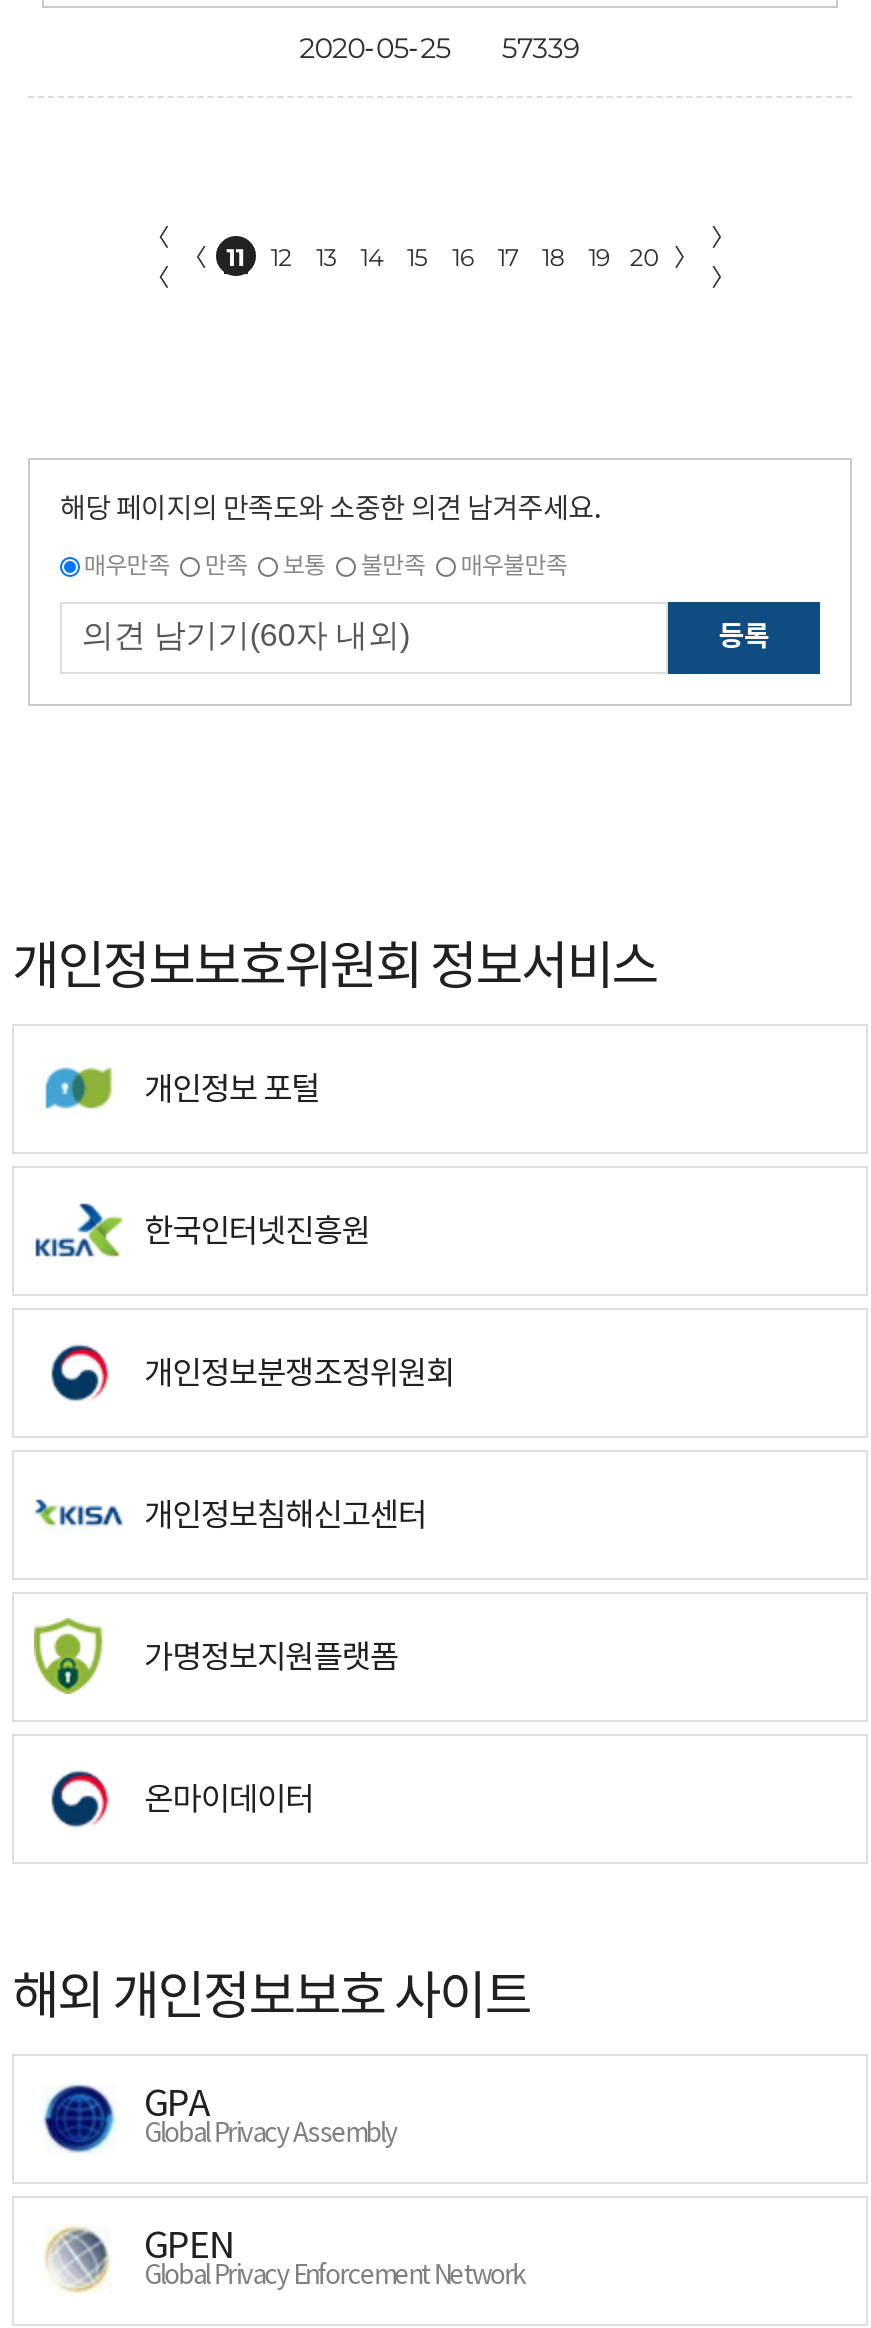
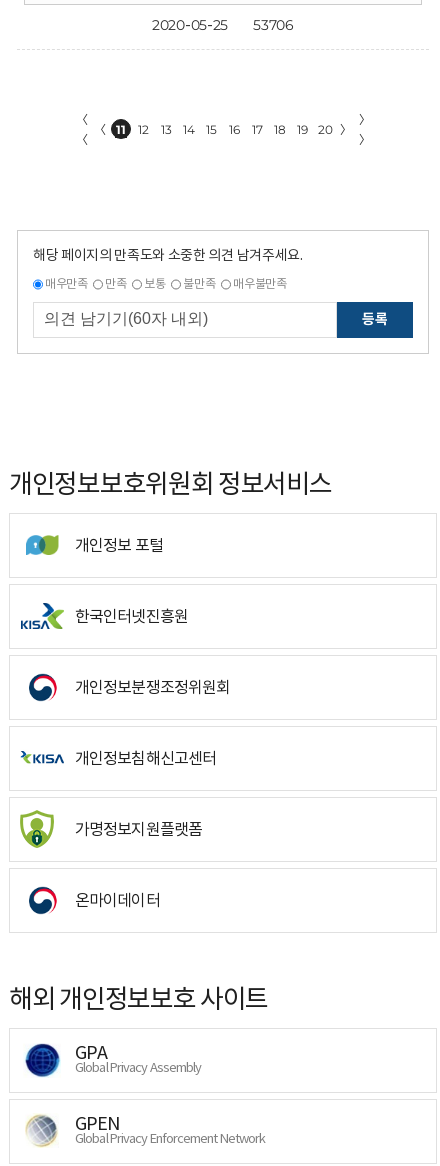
- 2020-05-25 57339
+ 2020-05-25 53706
